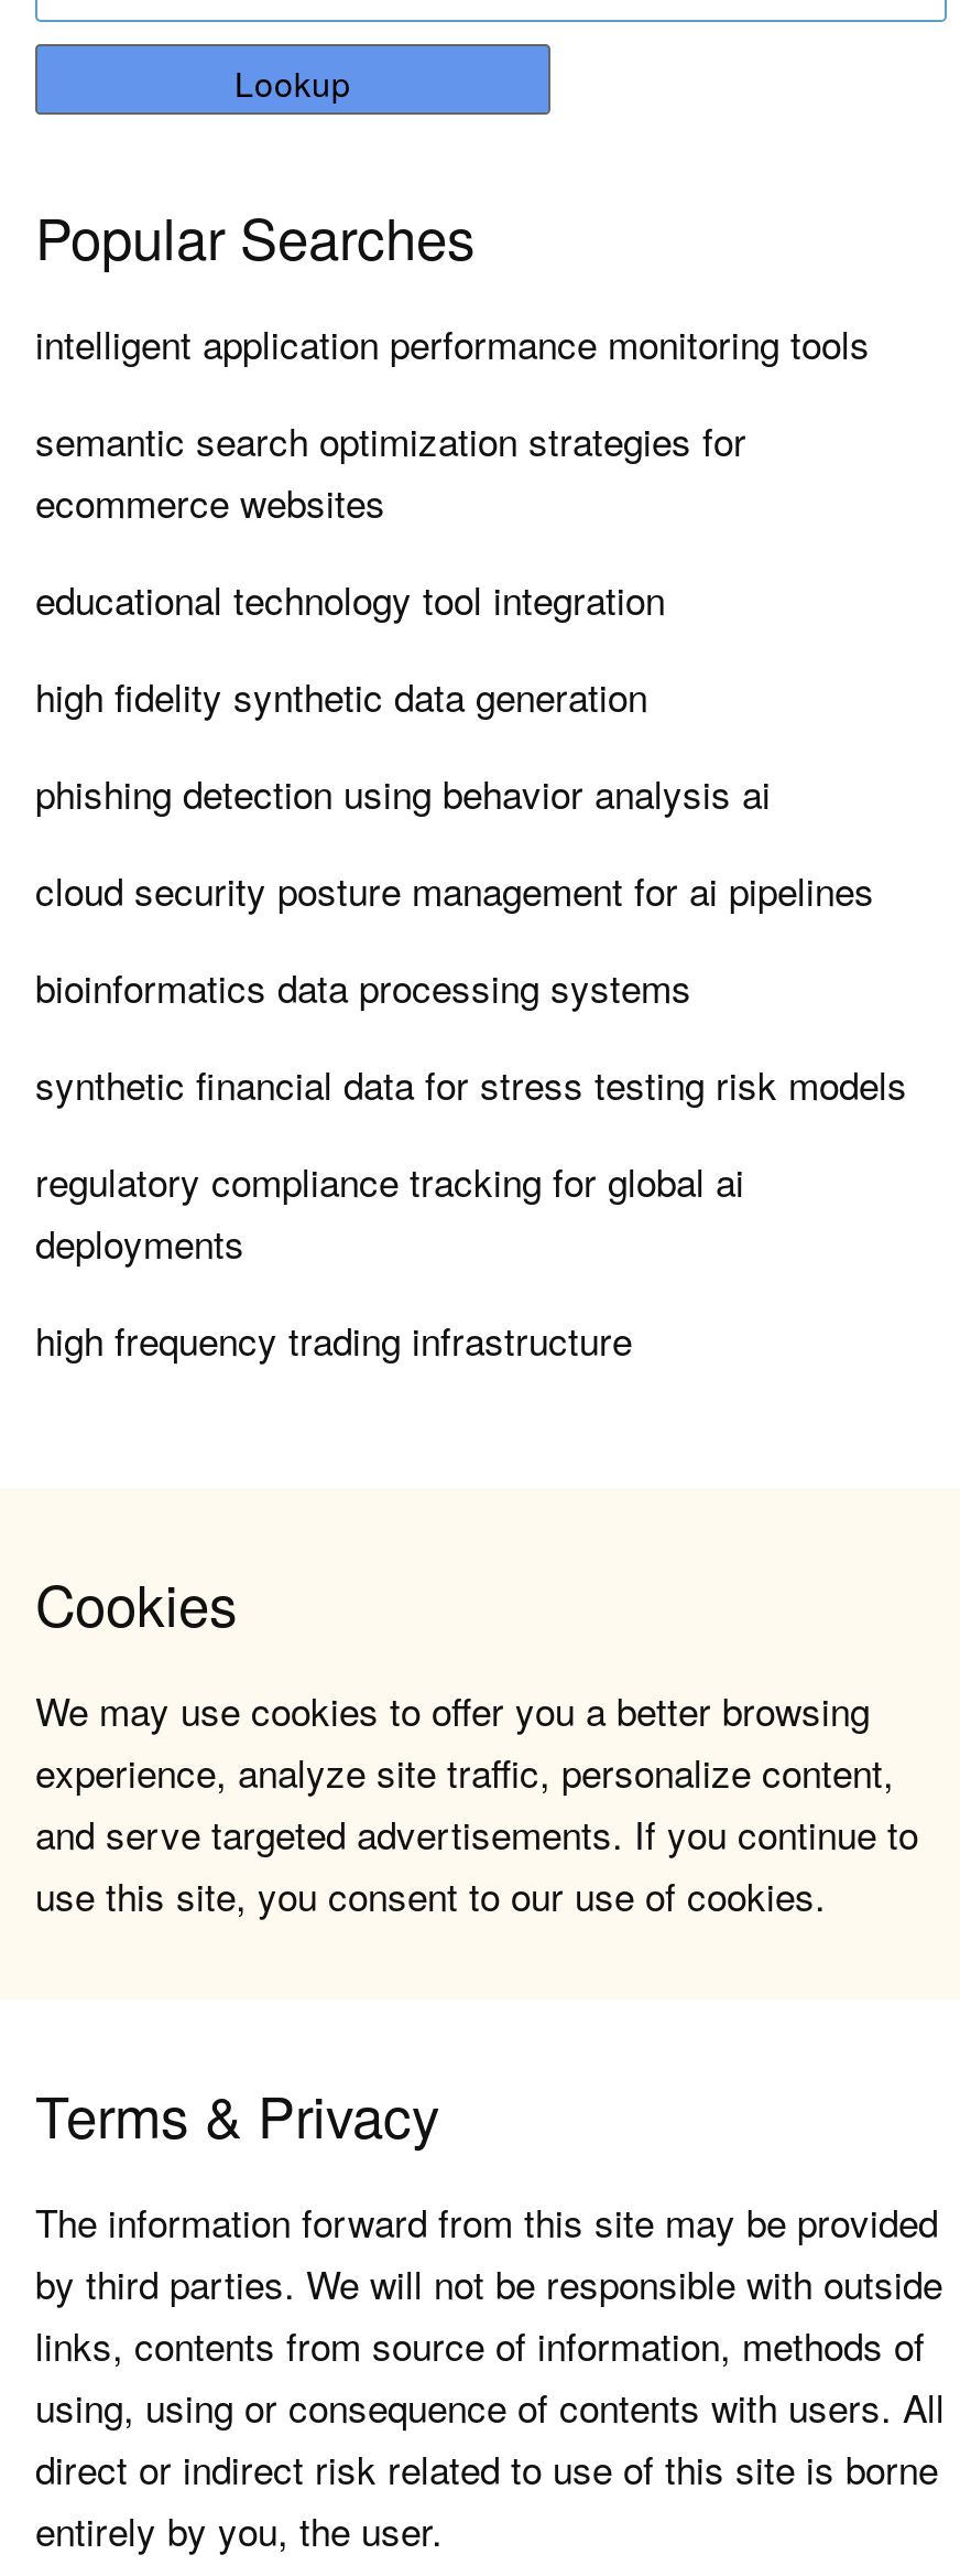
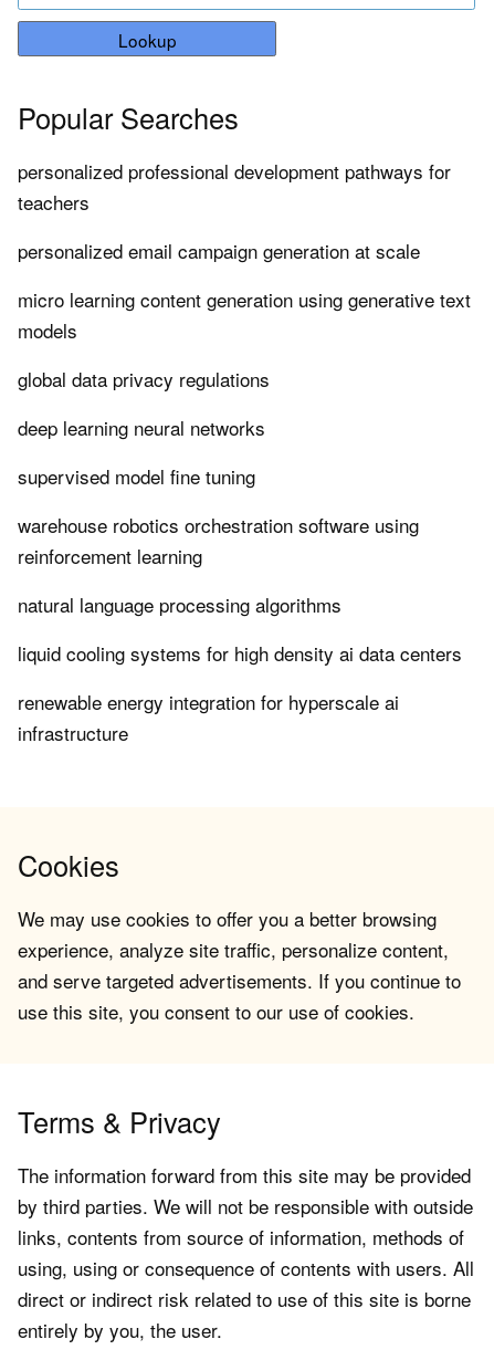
- intelligent application performance monitoring tools
+ personalized professional development pathways for
+ teachers

- semantic search optimization strategies for
- ecommerce websites
+ personalized email campaign generation at scale

- educational technology tool integration
+ micro learning content generation using generative text
+ models

- high fidelity synthetic data generation
+ global data privacy regulations

- phishing detection using behavior analysis ai
+ deep learning neural networks

- cloud security posture management for ai pipelines
+ supervised model fine tuning

- bioinformatics data processing systems
+ warehouse robotics orchestration software using
+ reinforcement learning

- synthetic financial data for stress testing risk models
+ natural language processing algorithms

- regulatory compliance tracking for global ai
- deployments
+ liquid cooling systems for high density ai data centers

- high frequency trading infrastructure
+ renewable energy integration for hyperscale ai
+ infrastructure
